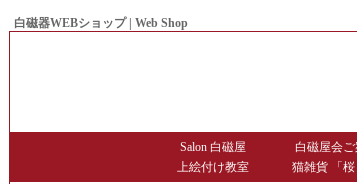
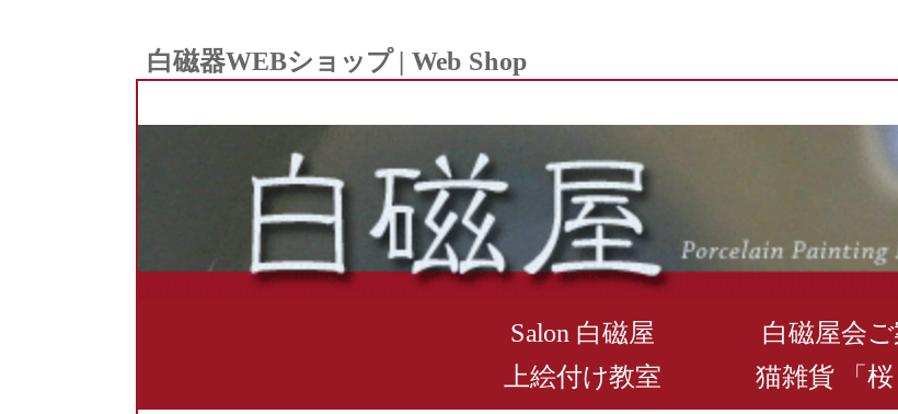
+ [image]
